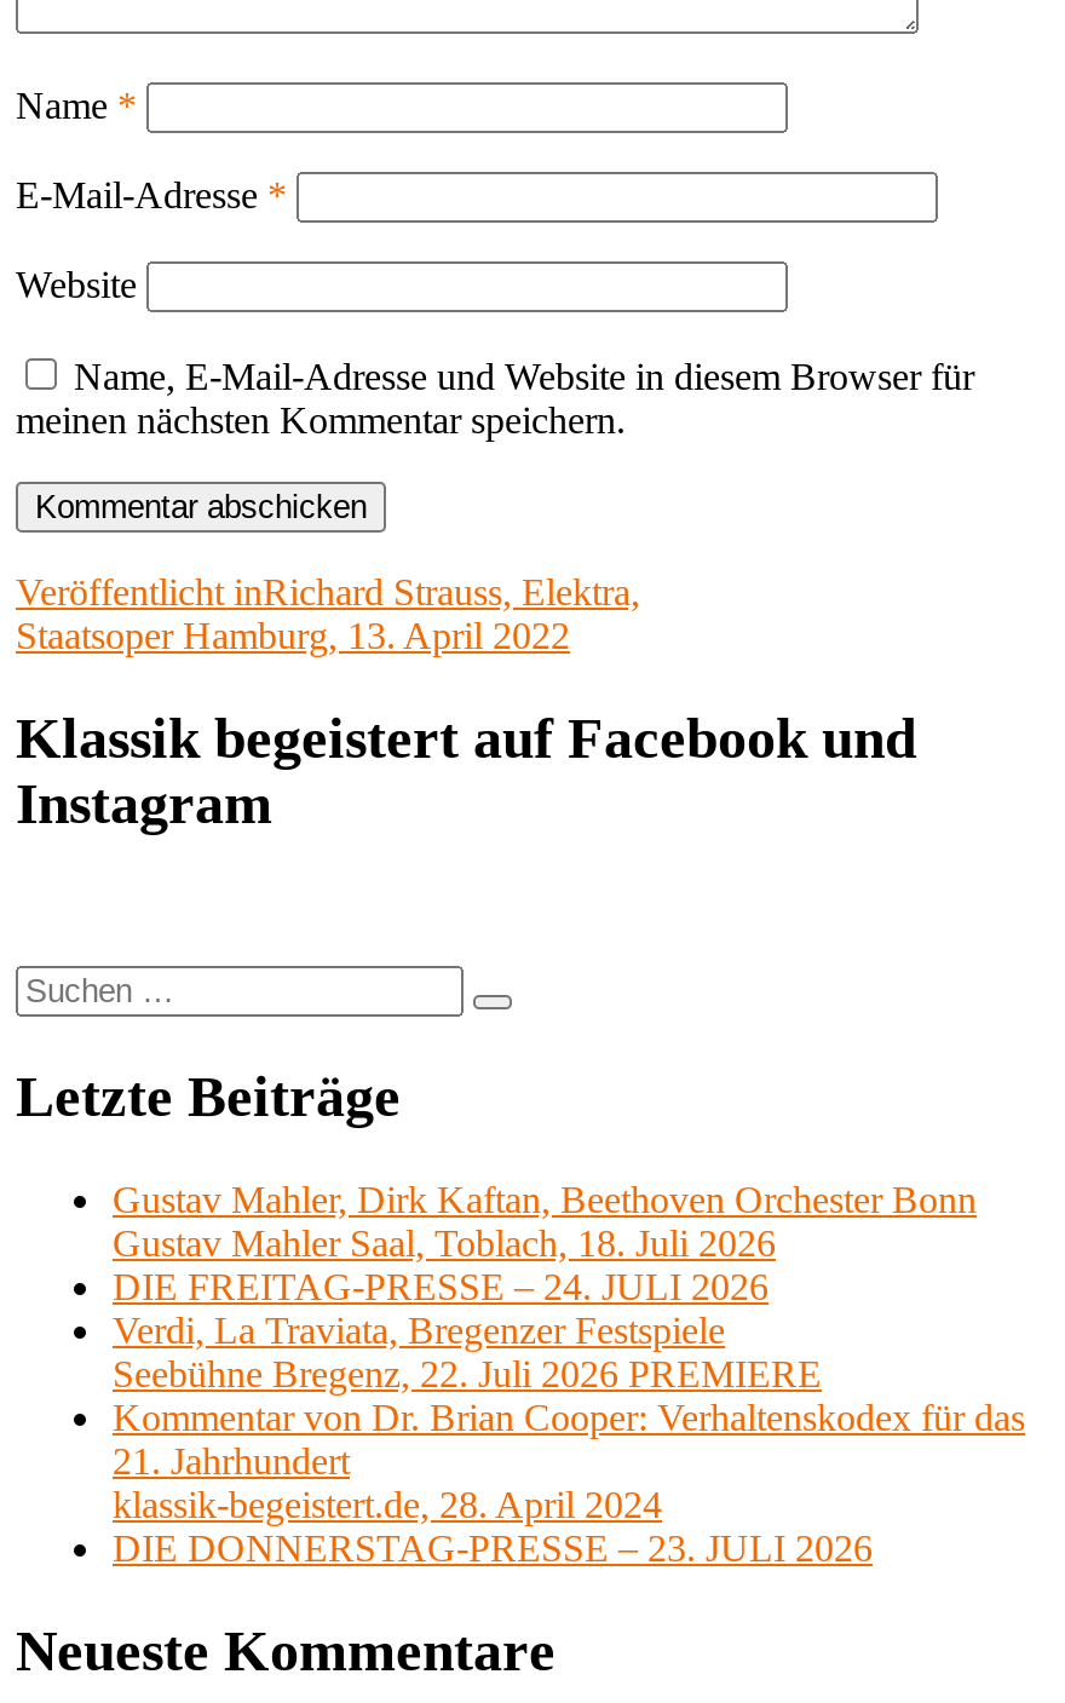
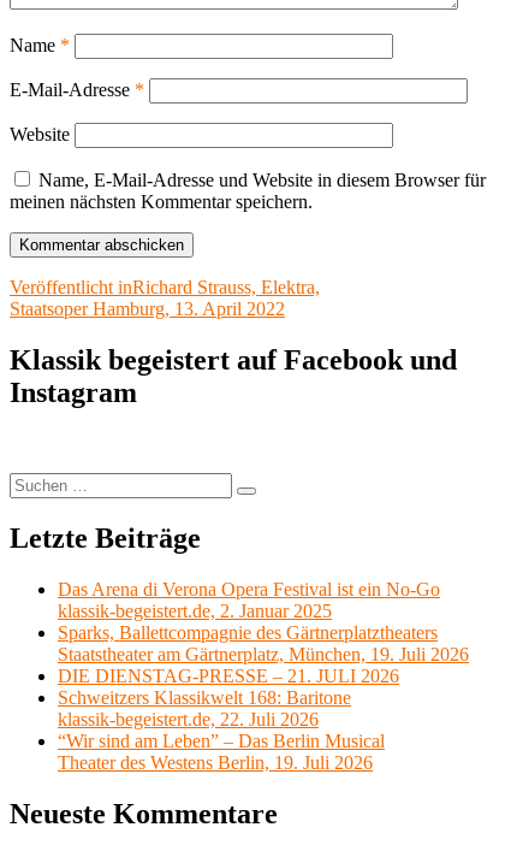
- Gustav Mahler, Dirk Kaftan, Beethoven Orchester Bonn
- Gustav Mahler Saal, Toblach, 18. Juli 2026
- DIE FREITAG-PRESSE – 24. JULI 2026
- Verdi, La Traviata, Bregenzer Festspiele
- Seebühne Bregenz, 22. Juli 2026 PREMIERE
- Kommentar von Dr. Brian Cooper: Verhaltenskodex für das
- 21. Jahrhundert
- klassik-begeistert.de, 28. April 2024
- DIE DONNERSTAG-PRESSE – 23. JULI 2026
+ Das Arena di Verona Opera Festival ist ein No-Go
+ klassik-begeistert.de, 2. Januar 2025
+ Sparks, Ballettcompagnie des Gärtnerplatztheaters
+ Staatstheater am Gärtnerplatz, München, 19. Juli 2026
+ DIE DIENSTAG-PRESSE – 21. JULI 2026
+ Schweitzers Klassikwelt 168: Baritone
+ klassik-begeistert.de, 22. Juli 2026
+ “Wir sind am Leben” – Das Berlin Musical
+ Theater des Westens Berlin, 19. Juli 2026
